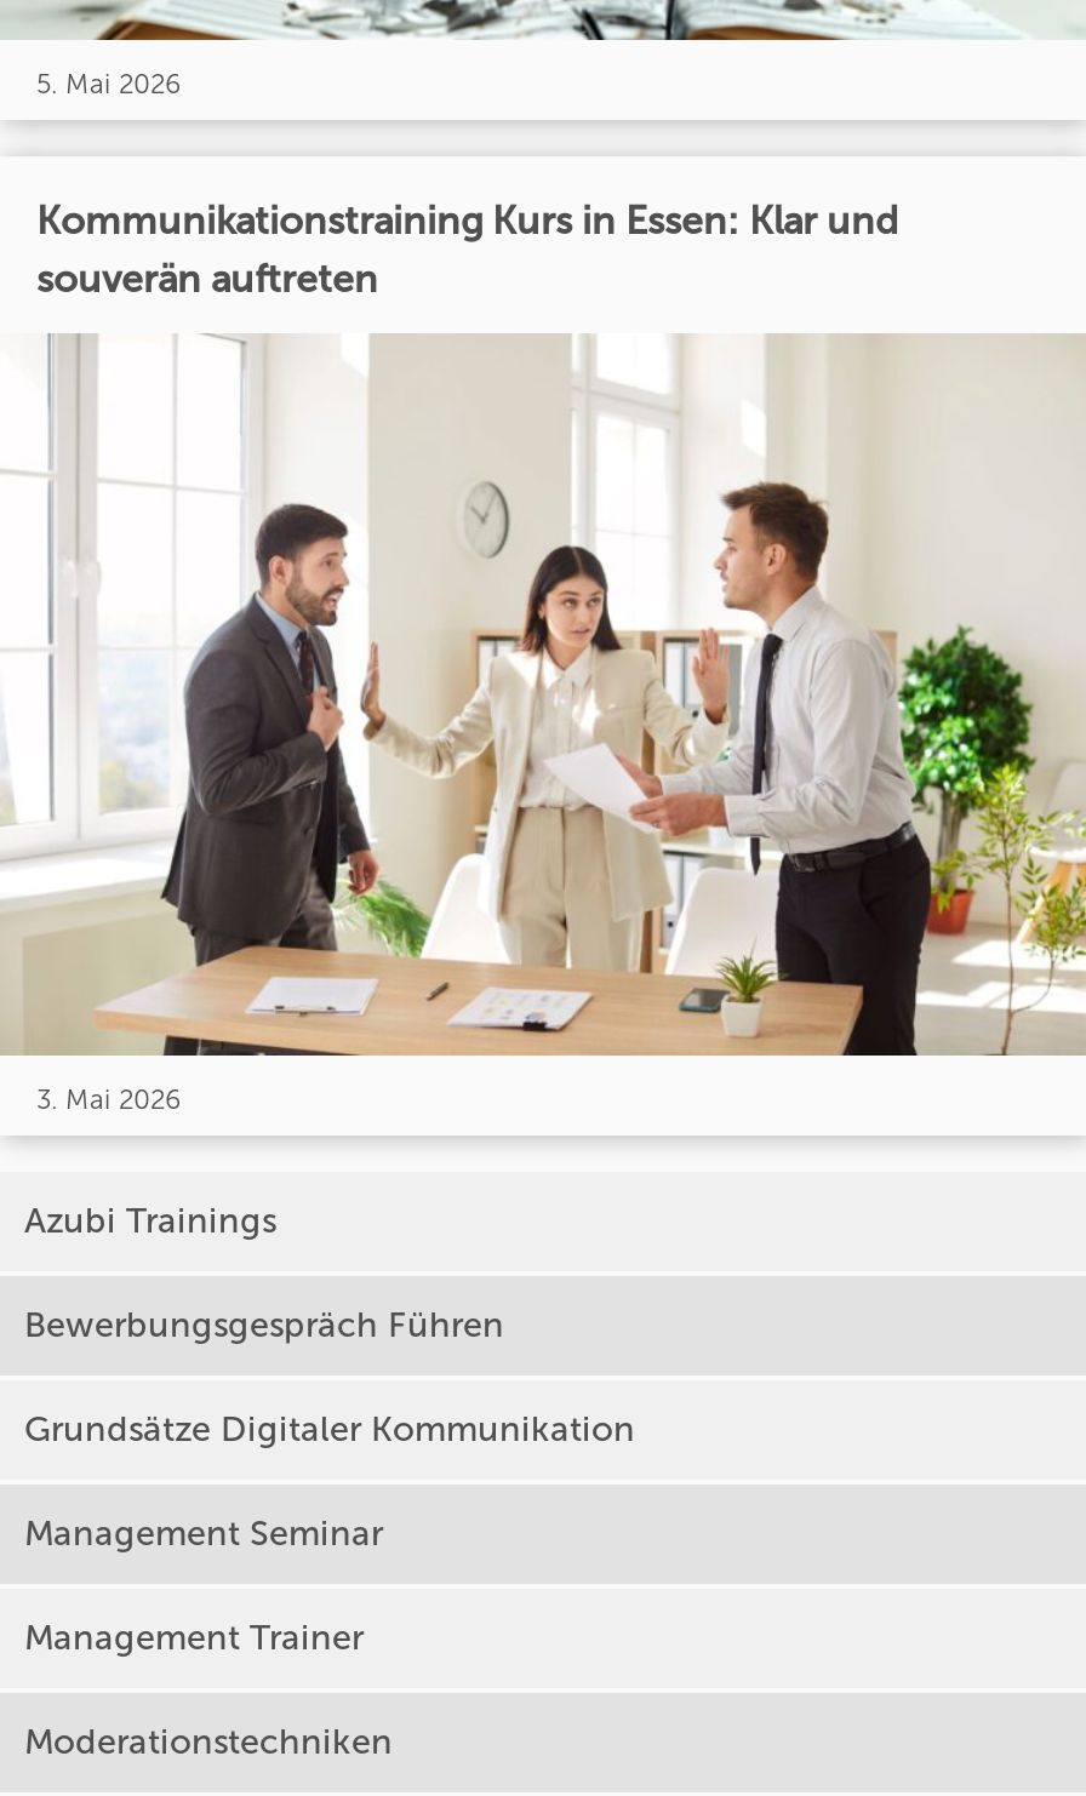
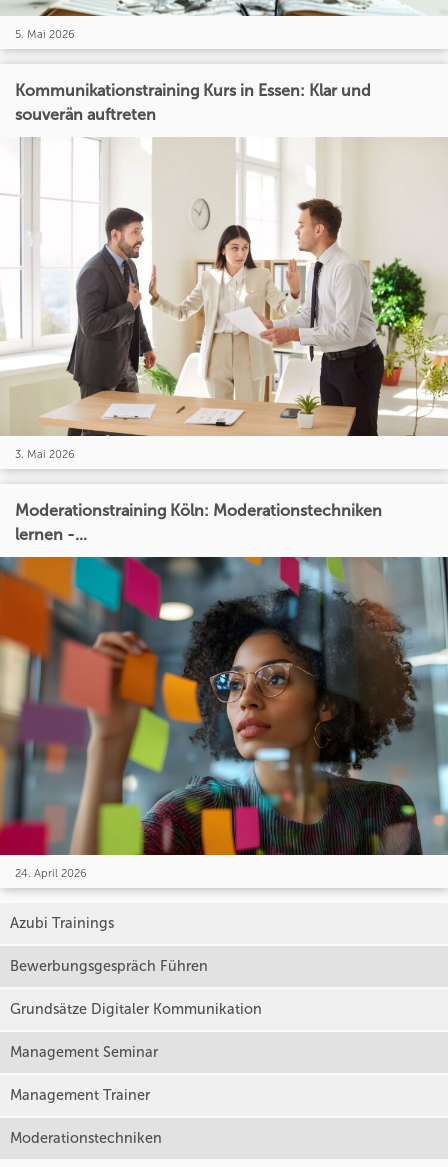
+ [image]
+ 24. April 2026

+ Moderationstraining Köln: Moderationstechniken
+ lernen -...
